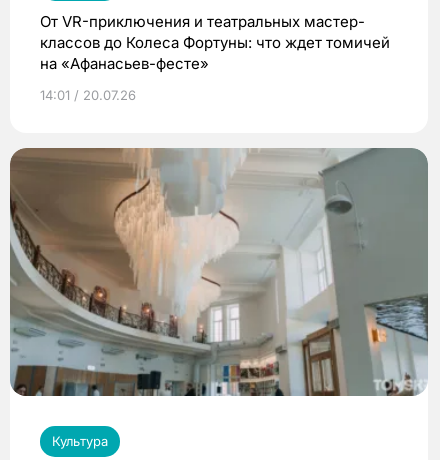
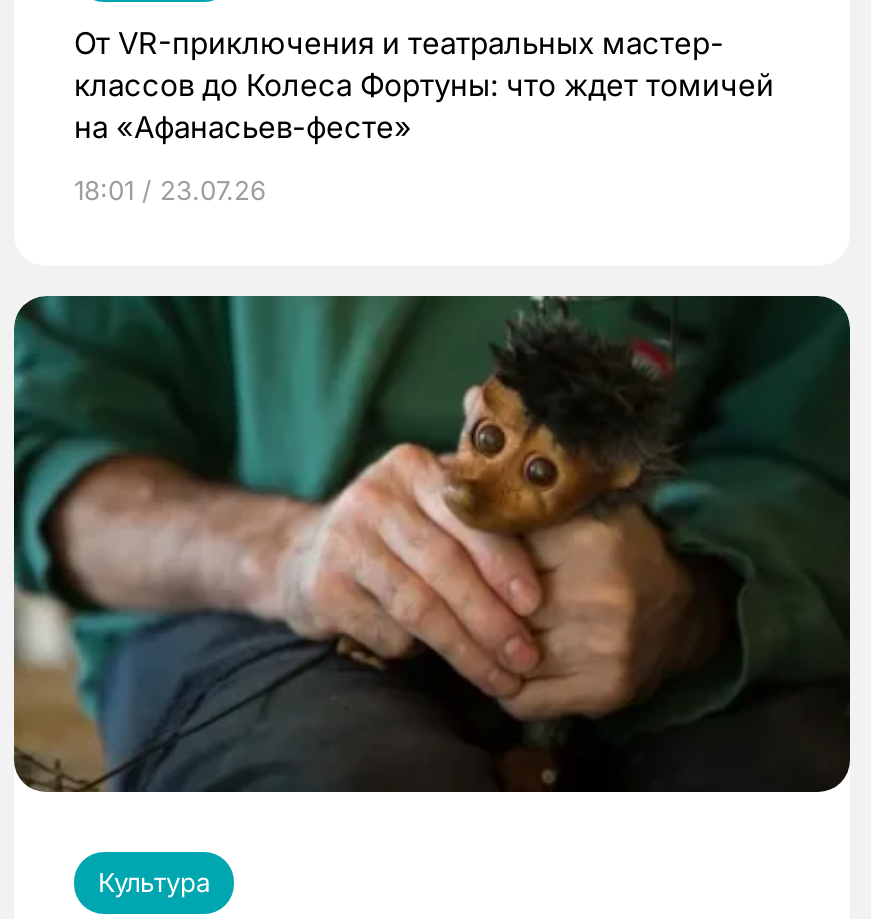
- 14:01 / 20.07.26
+ 18:01 / 23.07.26

- [image]
+ [image]
